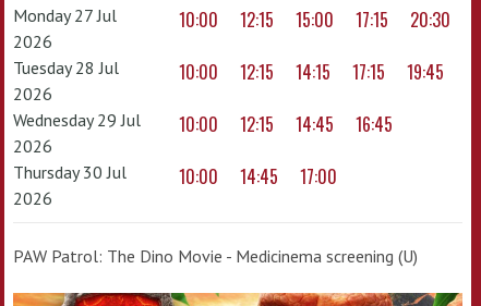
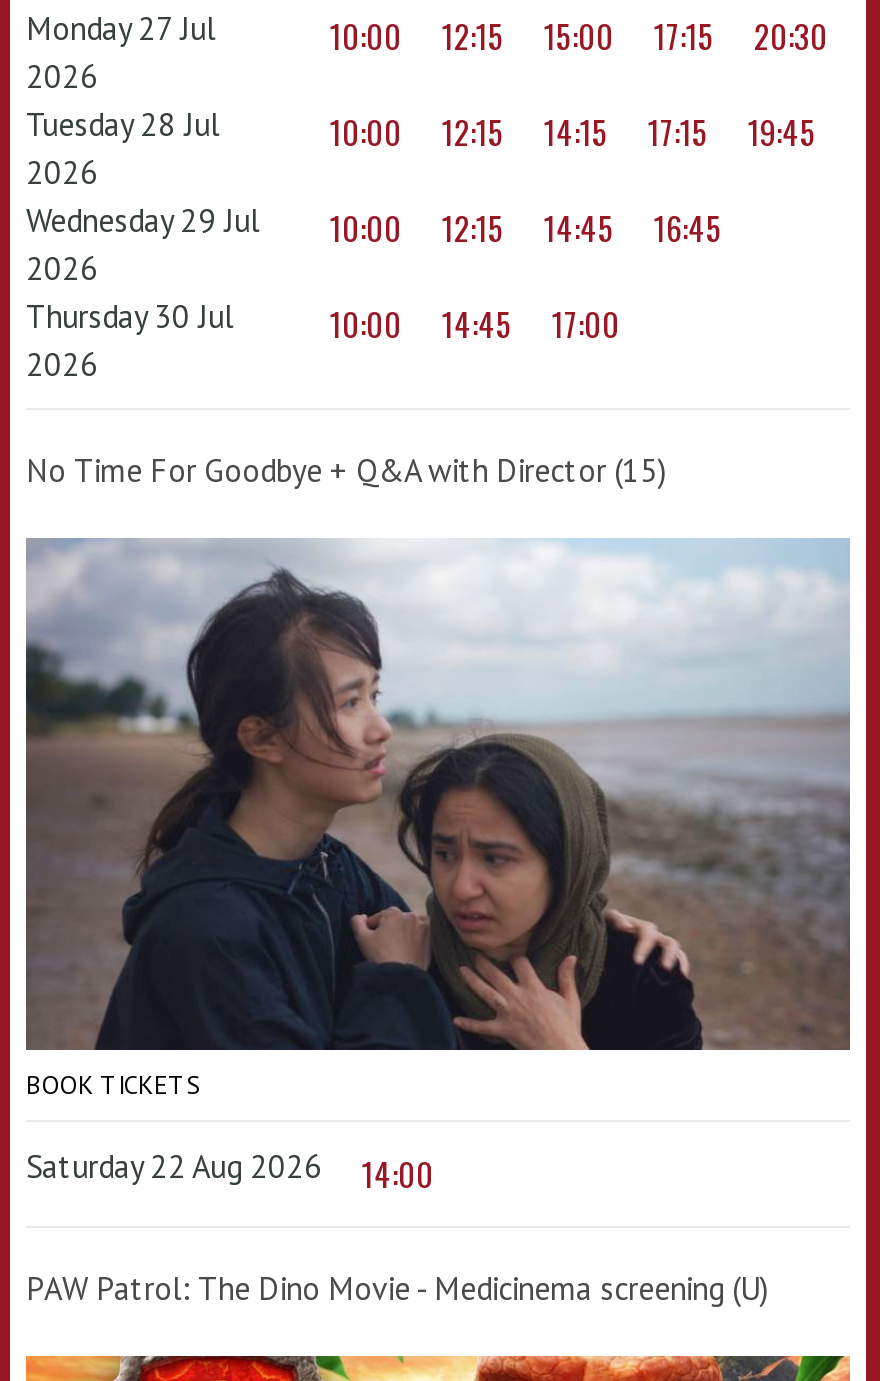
+ [image]
+ BOOK TICKETS
+ Saturday 22 Aug 2026
+ 14:00

+ No Time For Goodbye + Q&A with Director (15)
